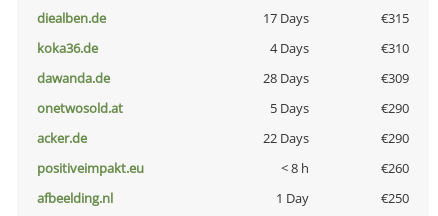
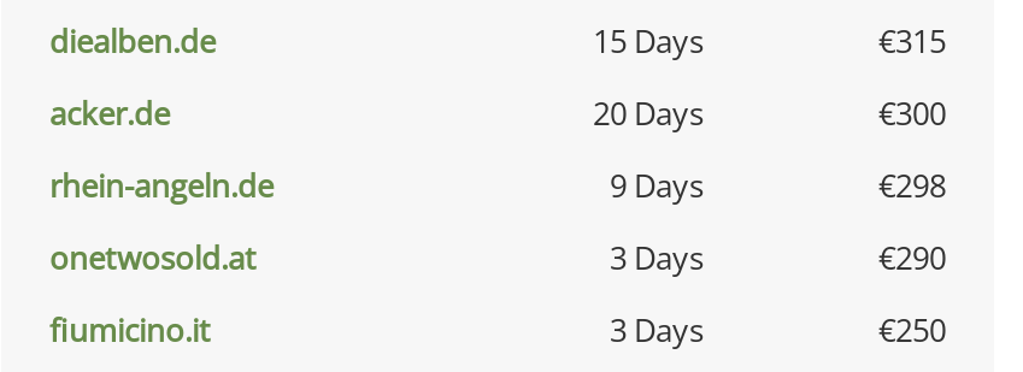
- 17 Days
+ 15 Days

- koka36.de
- 4 Days
- €310
+ acker.de
+ 20 Days
+ €300

- dawanda.de
- 28 Days
- €309
+ rhein-angeln.de
+ 9 Days
+ €298

- 5 Days
+ 3 Days

- acker.de
- 22 Days
- €290
- positiveimpakt.eu
- < 8 h
- €260
- afbeelding.nl
- 1 Day
+ fiumicino.it
+ 3 Days
